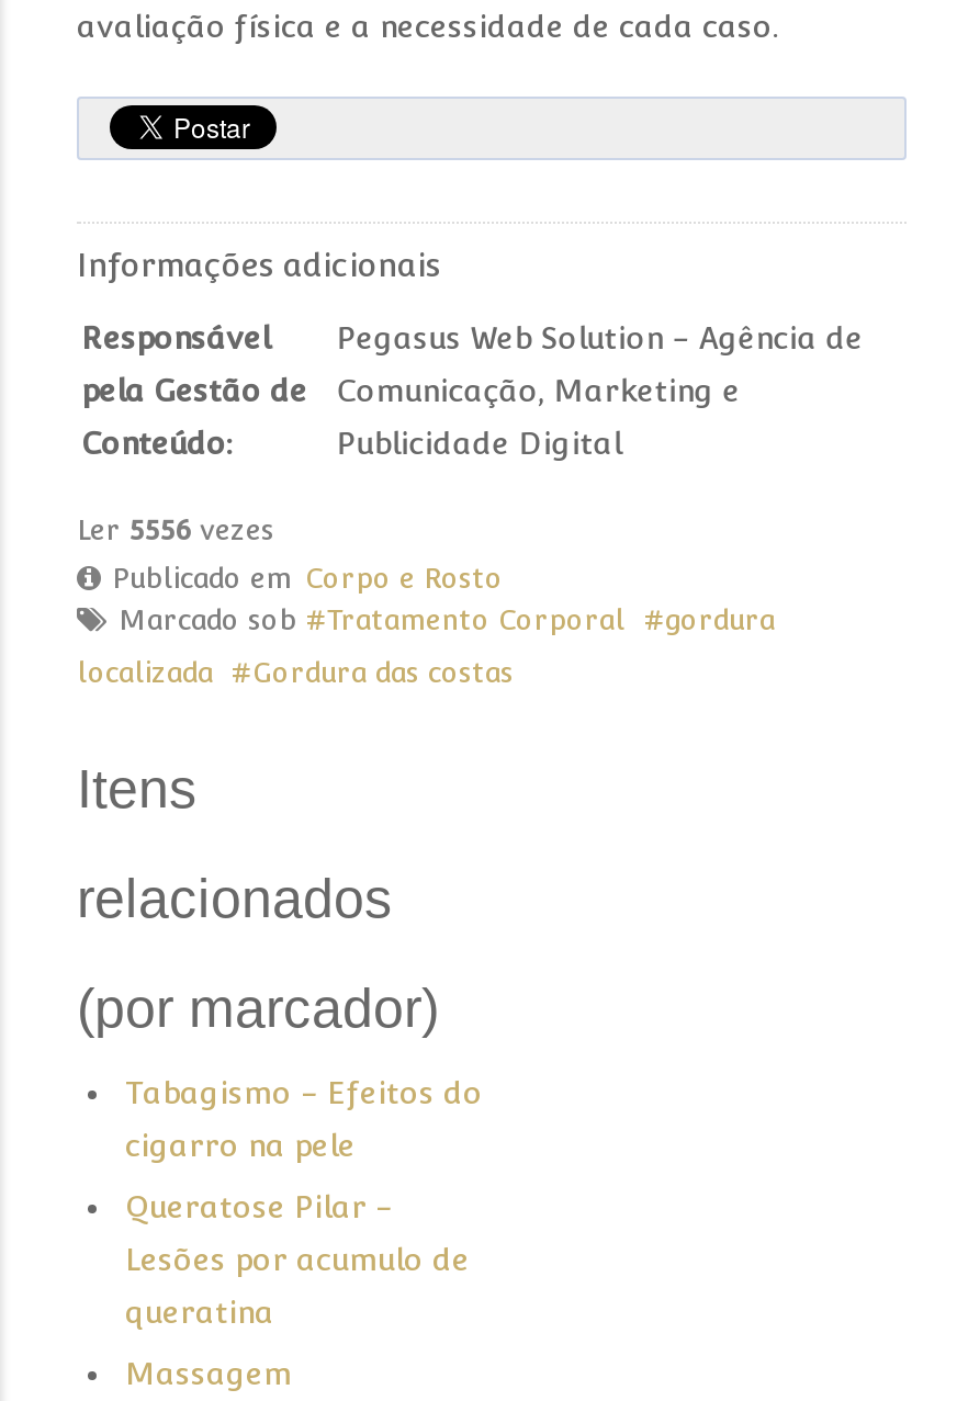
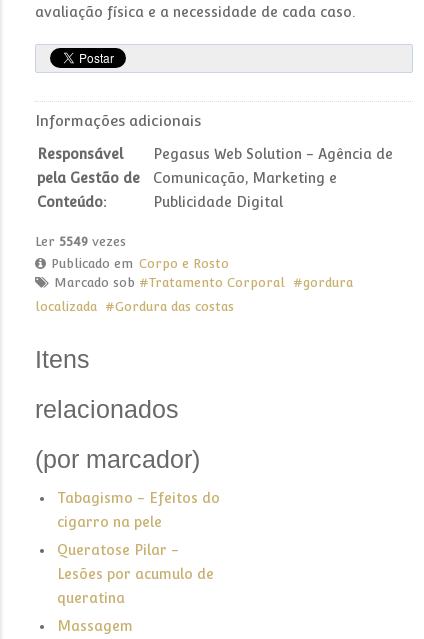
- Ler 5556 vezes
+ Ler 5549 vezes
